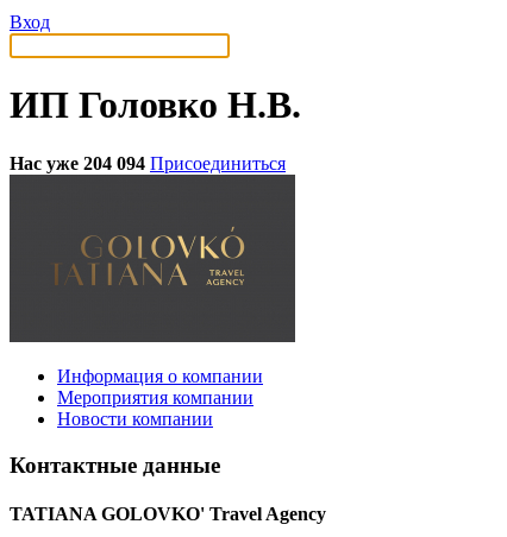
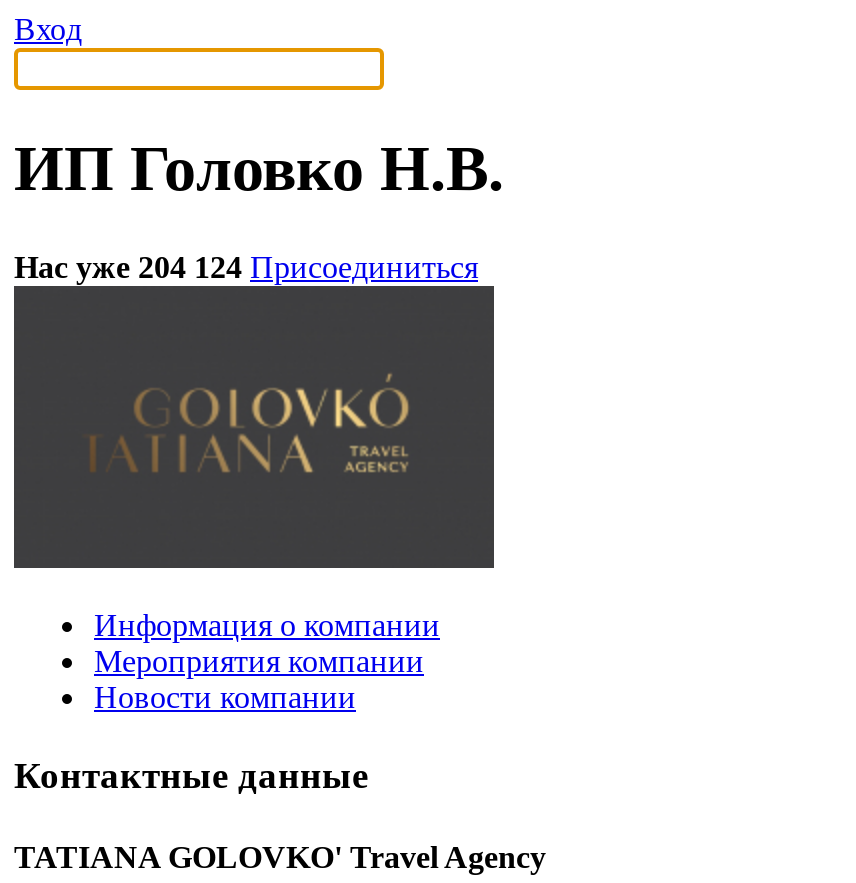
- Нас уже 204 094 Присоединиться
+ Нас уже 204 124 Присоединиться
